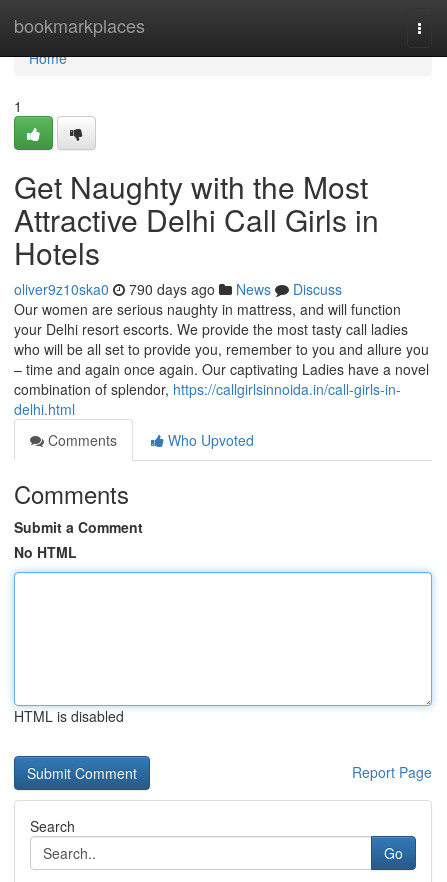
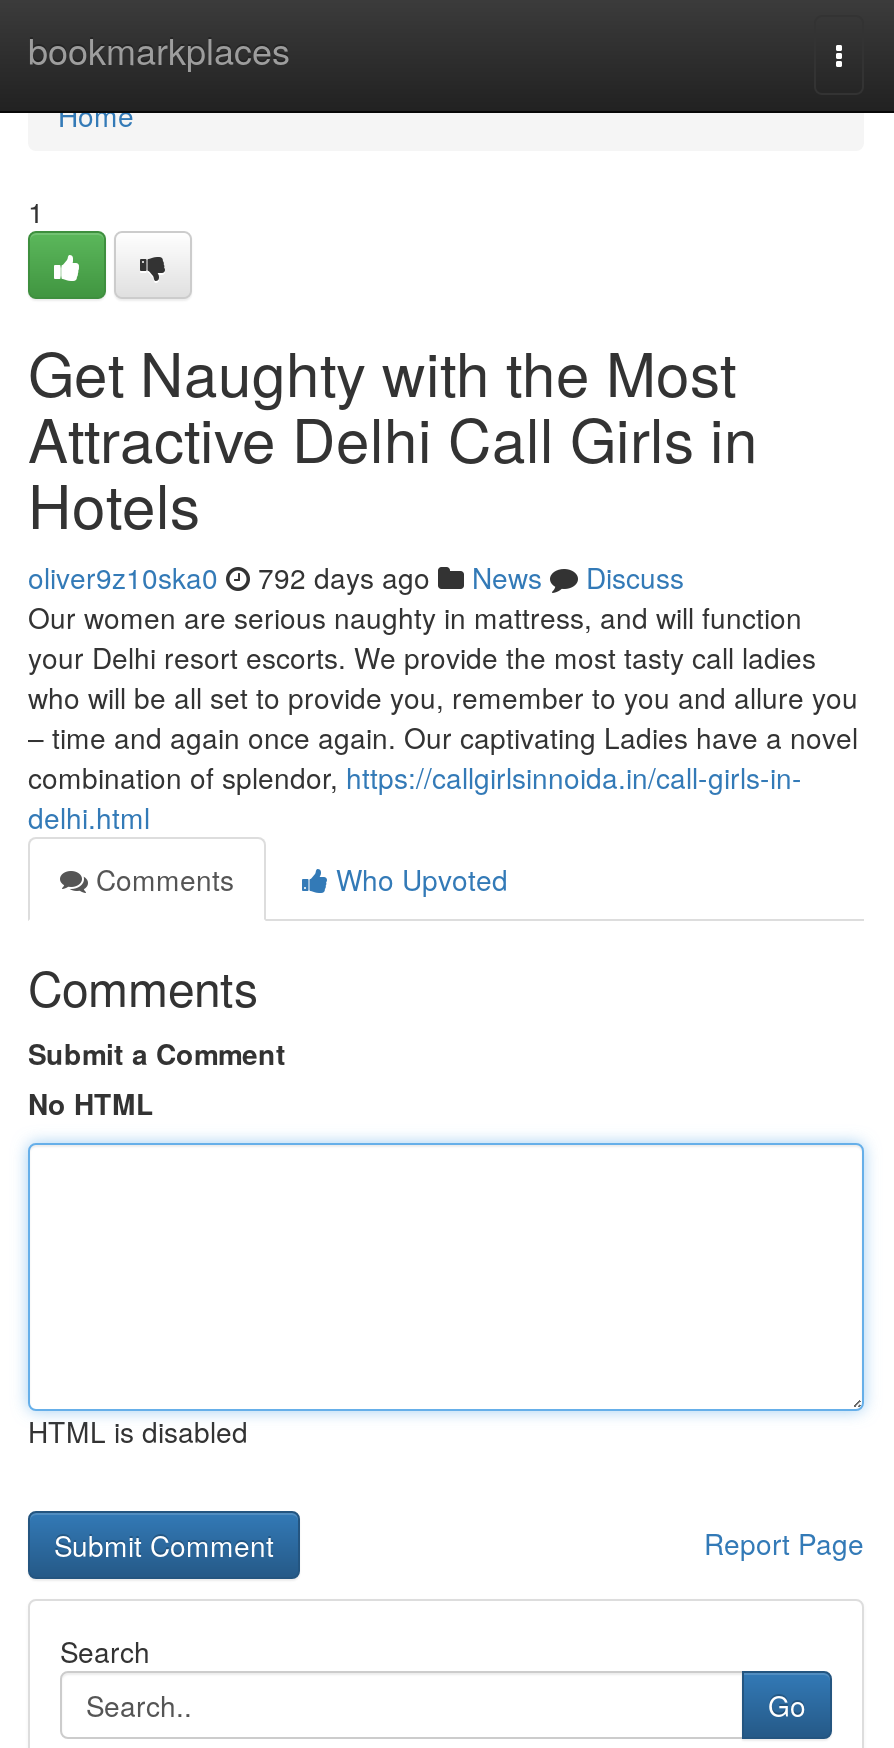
- oliver9z10ska0 790 days ago News Discuss
+ oliver9z10ska0 792 days ago News Discuss
